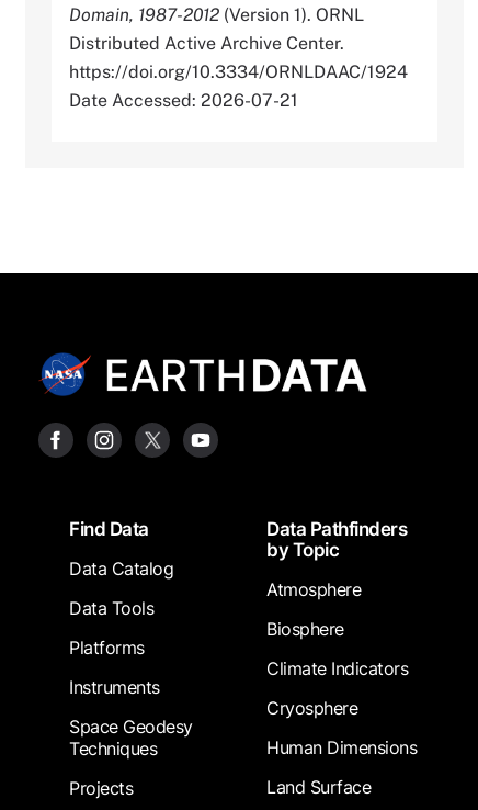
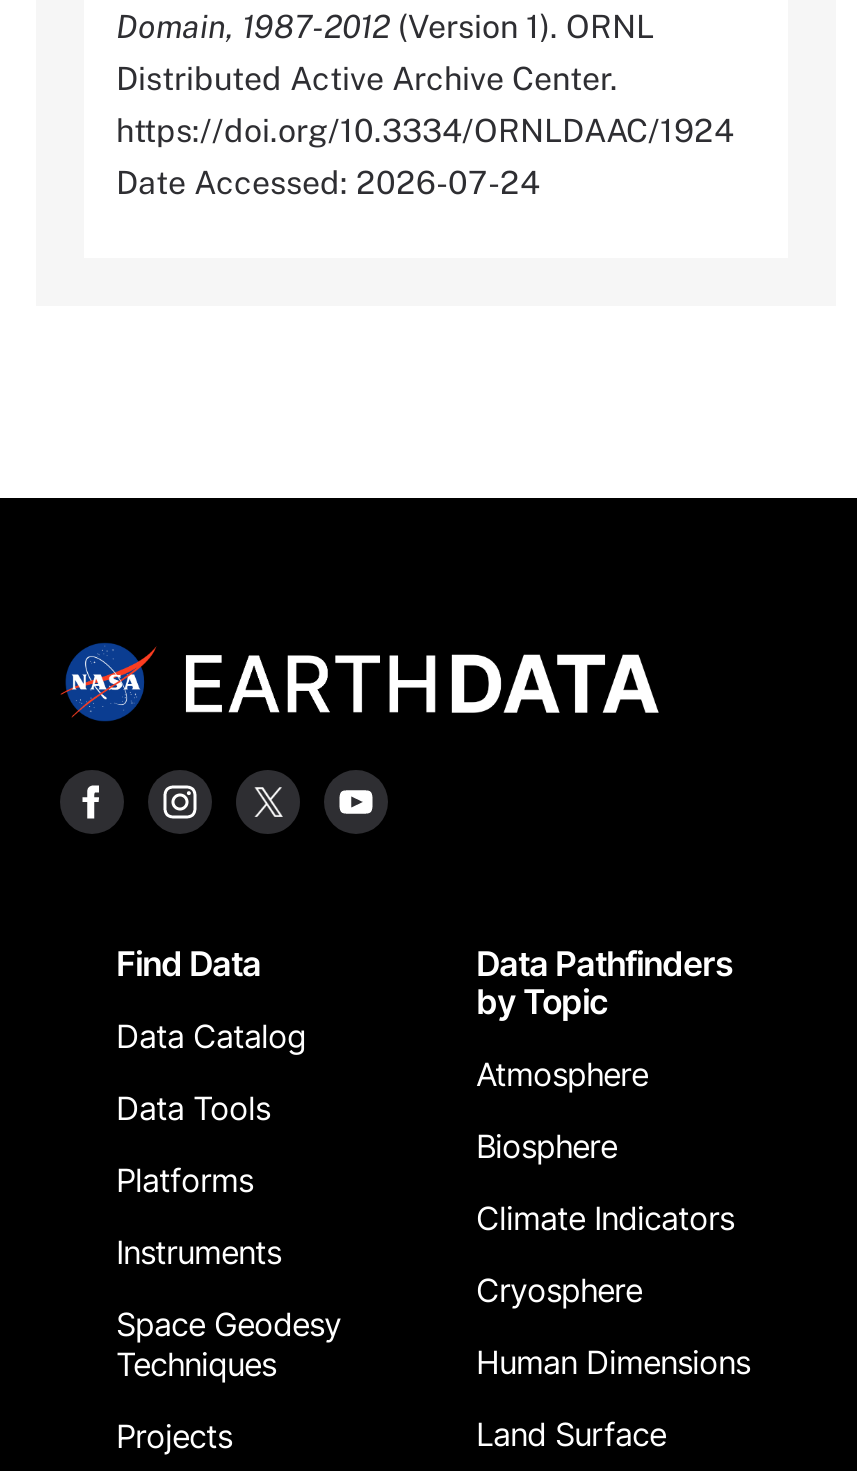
- Date Accessed: 2026-07-21
+ Date Accessed: 2026-07-24
